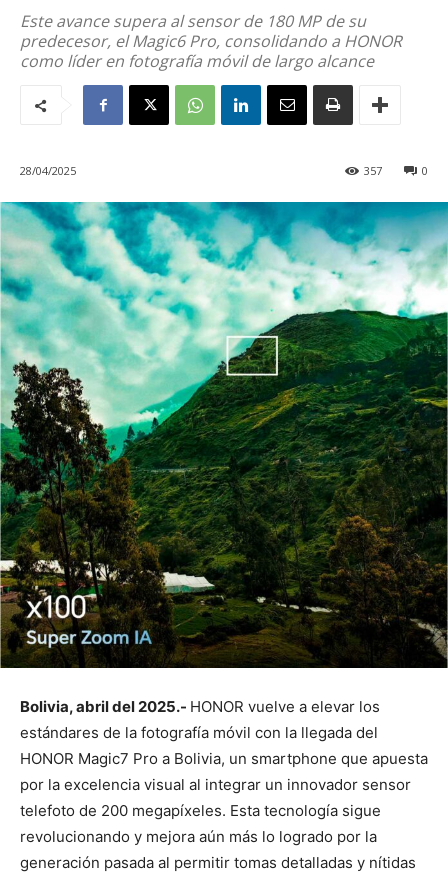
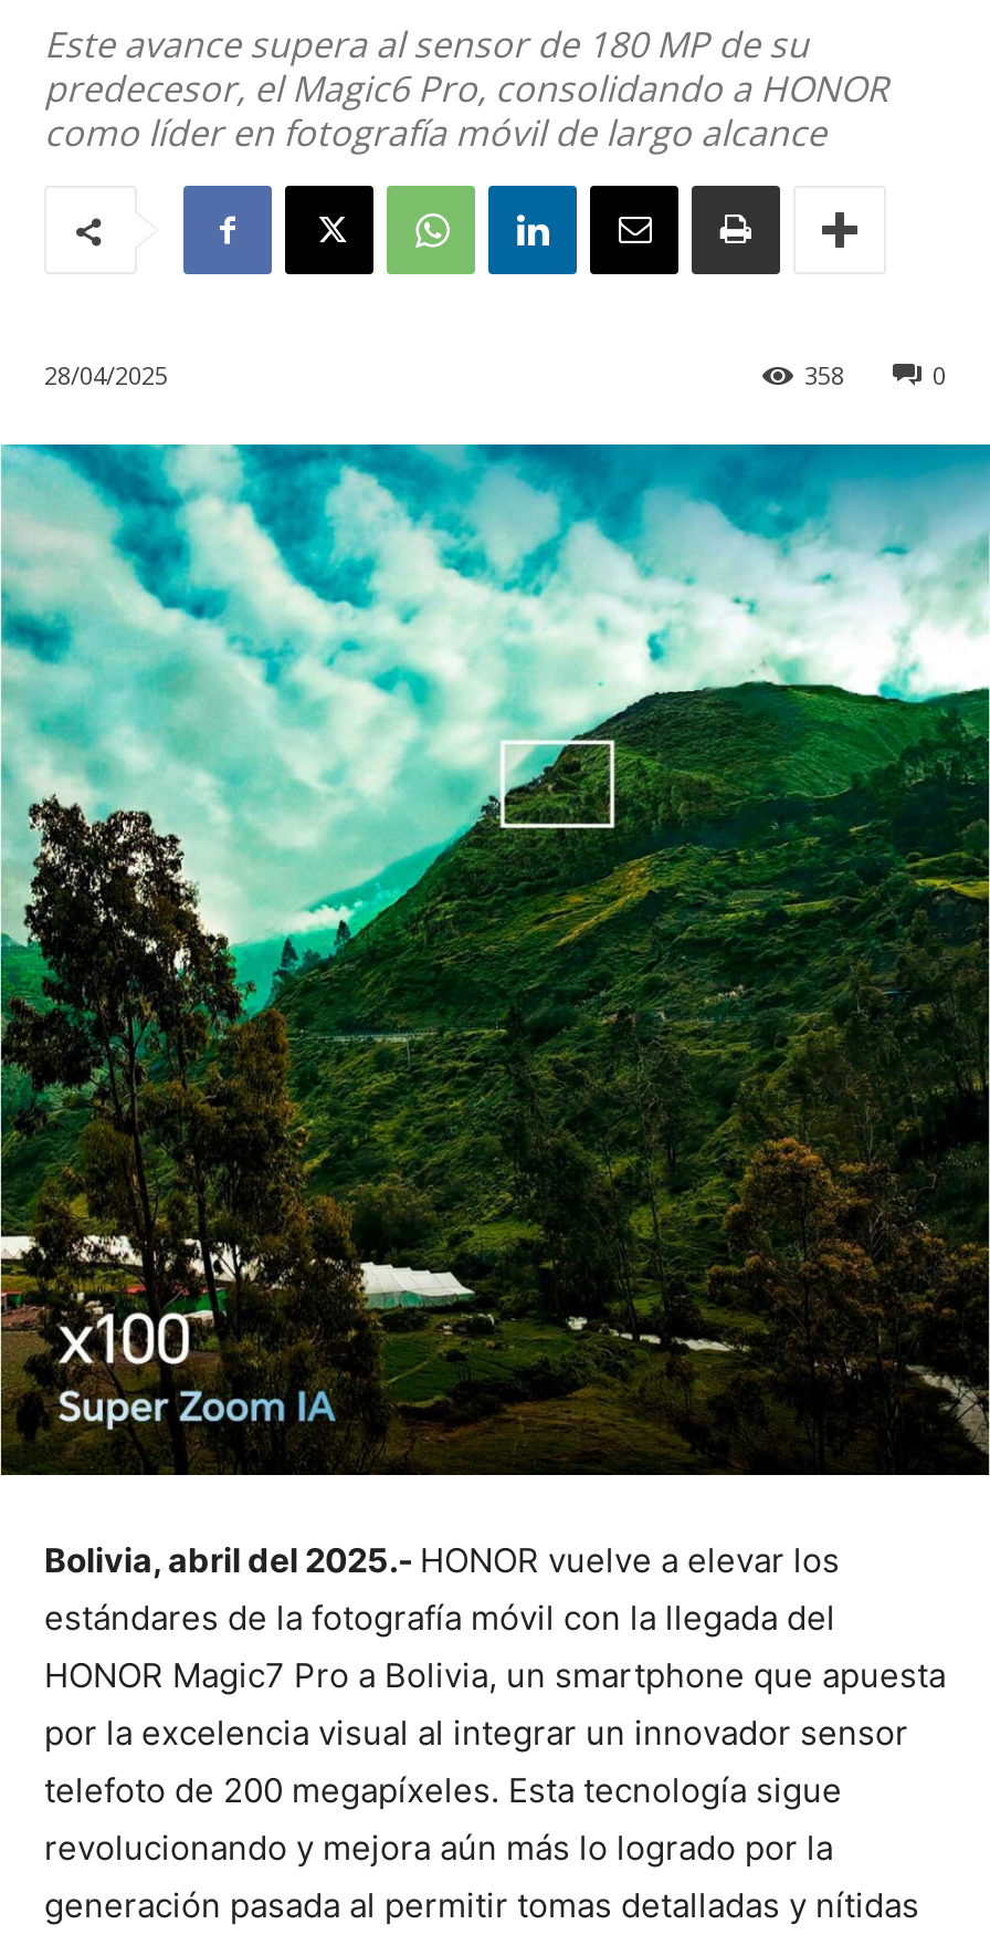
- 357
+ 358
